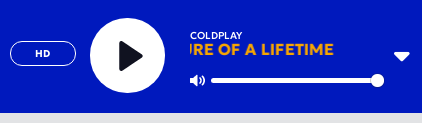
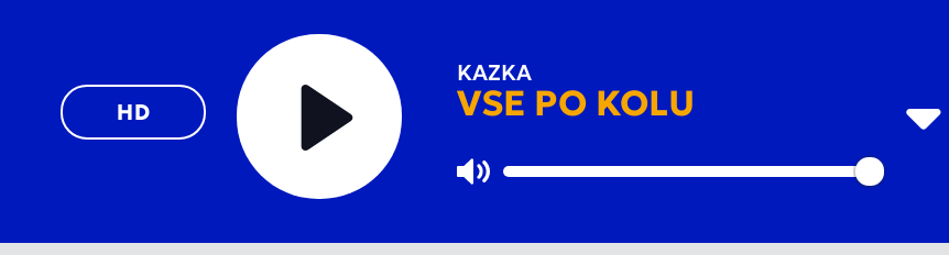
- COLDPLAY
- ADVENTURE OF A LIFETIME
+ KAZKA
+ VSE PO KOLU
